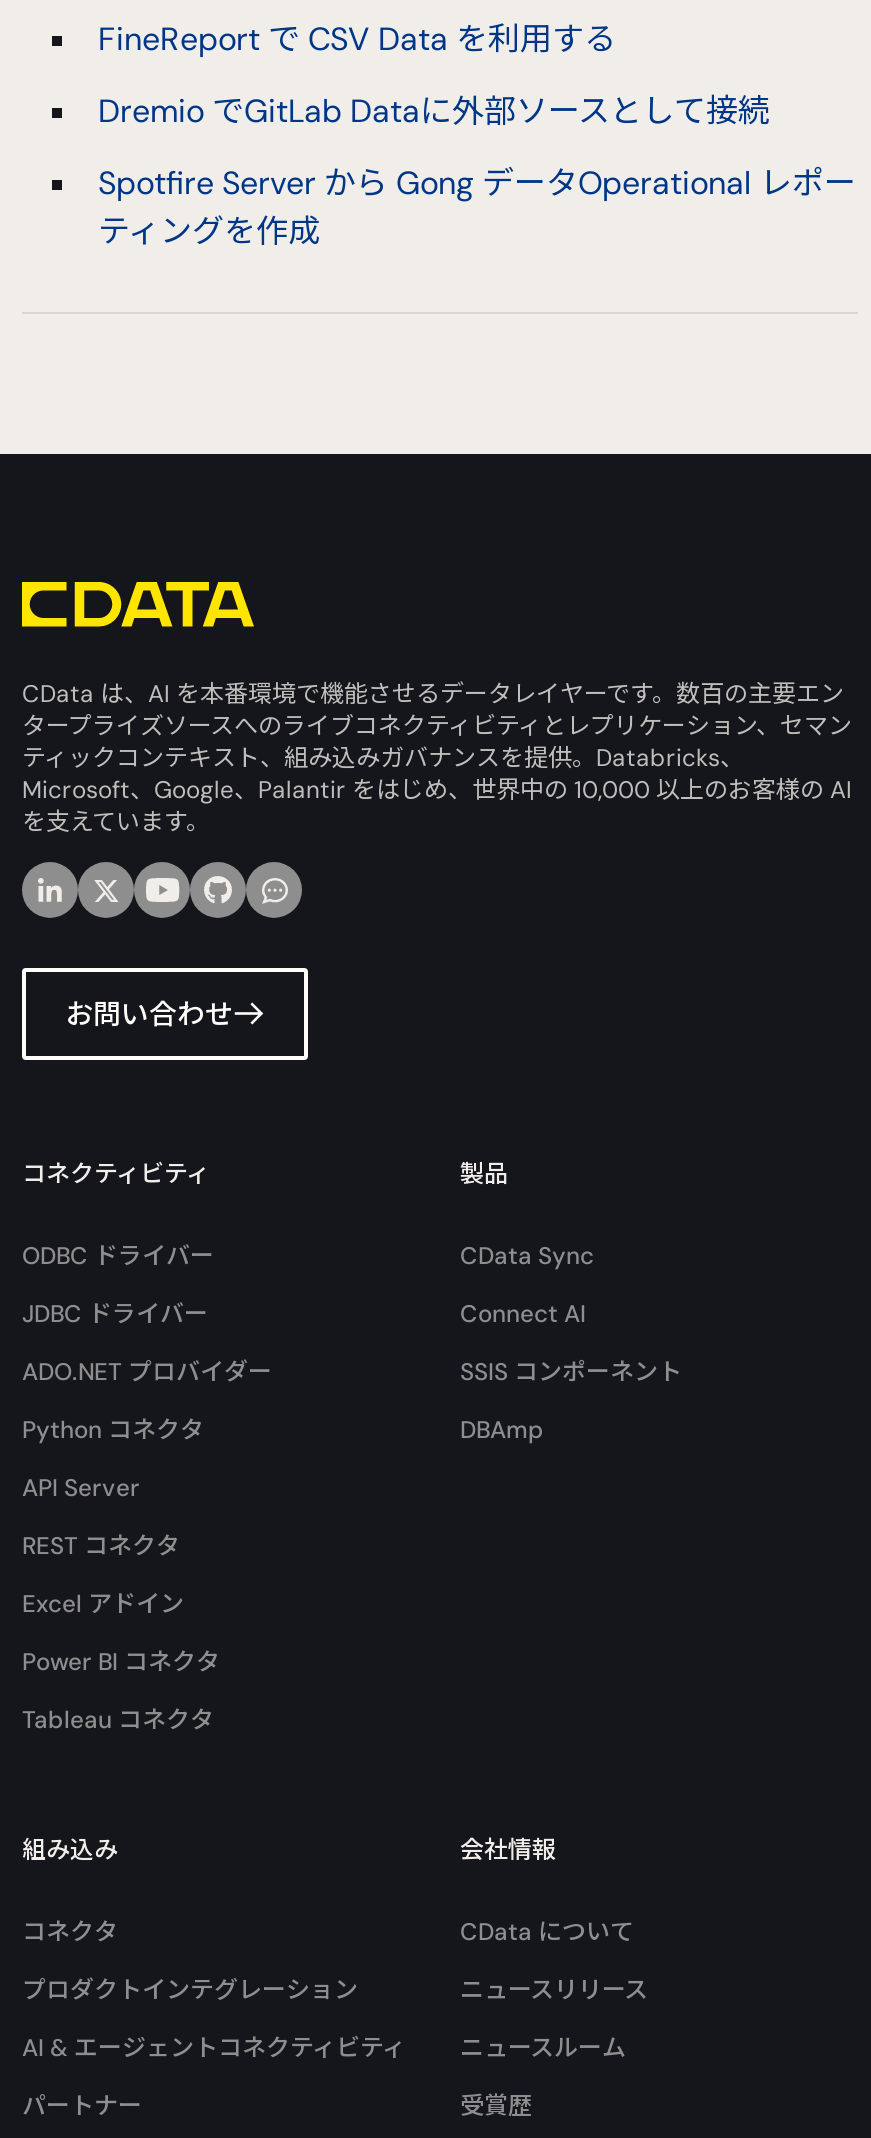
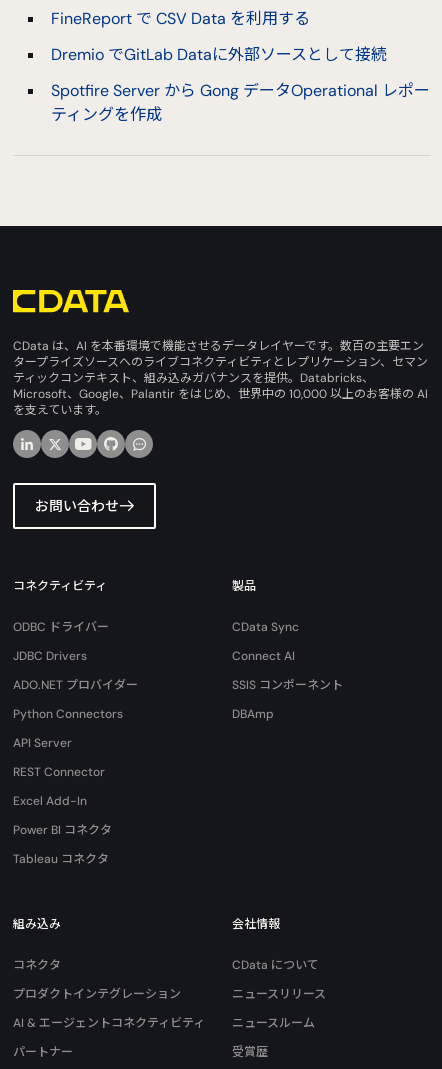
- JDBC ドライバー
+ JDBC Drivers

- Python コネクタ
+ Python Connectors

- REST コネクタ
+ REST Connector

- Excel アドイン
+ Excel Add-In
